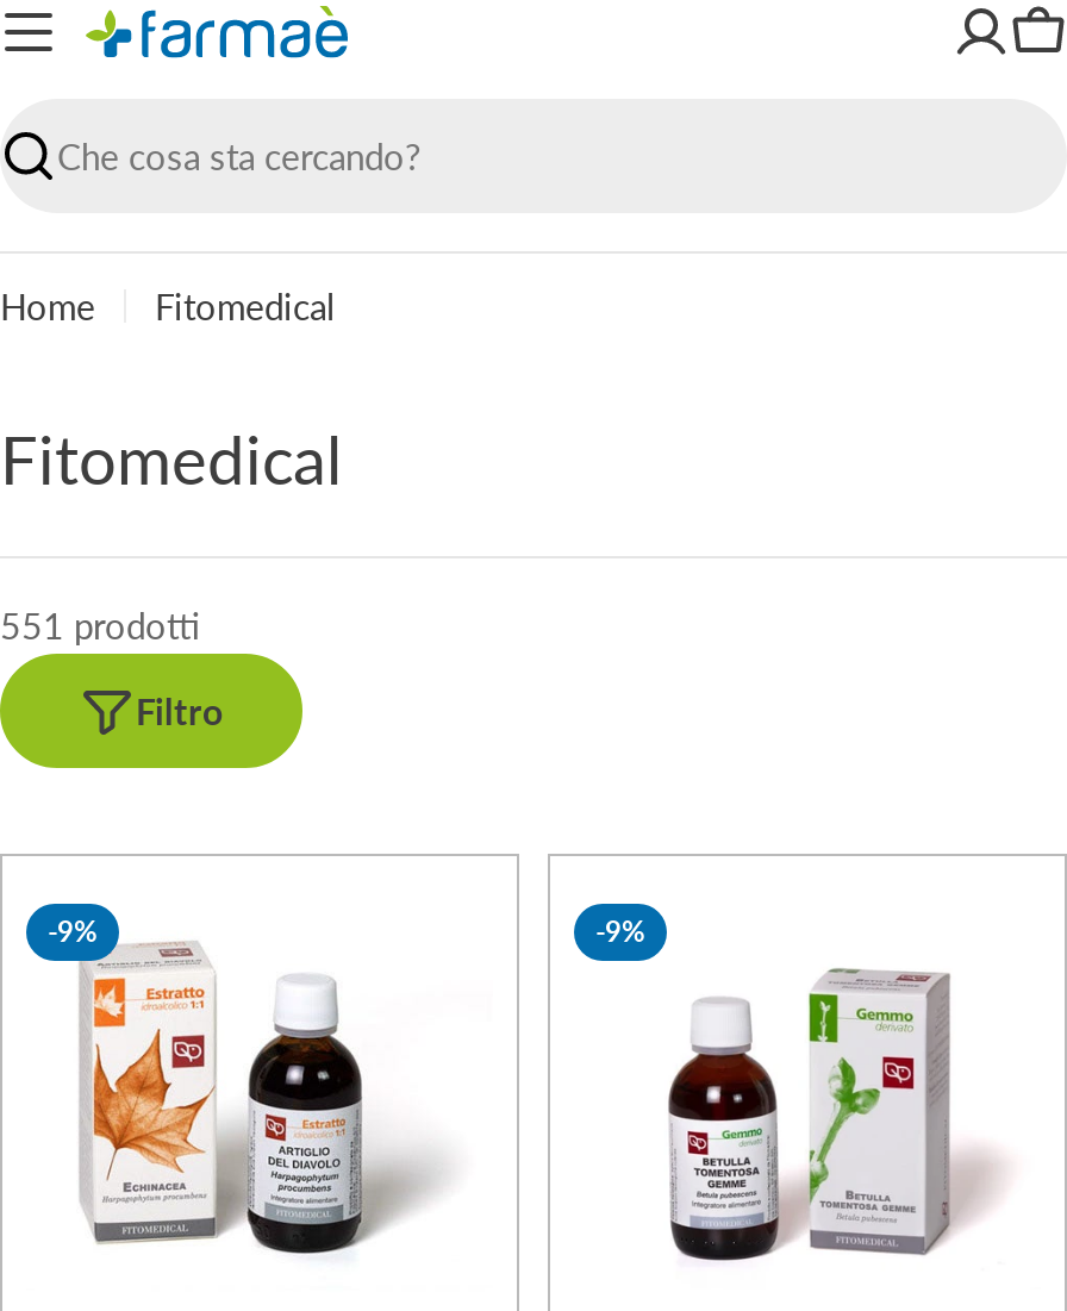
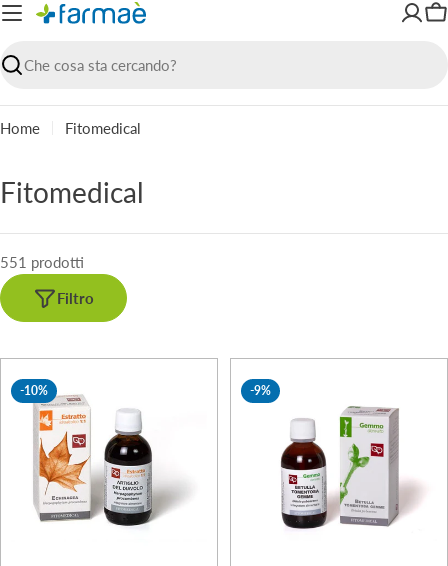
- -9%
+ -10%
